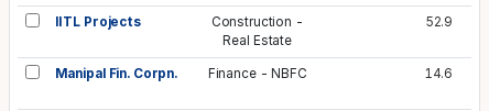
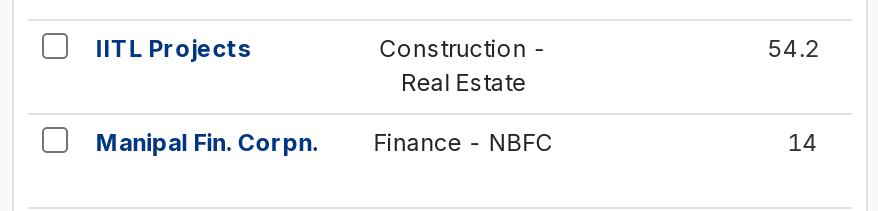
- 52.9
+ 54.2

- 14.6
+ 14
